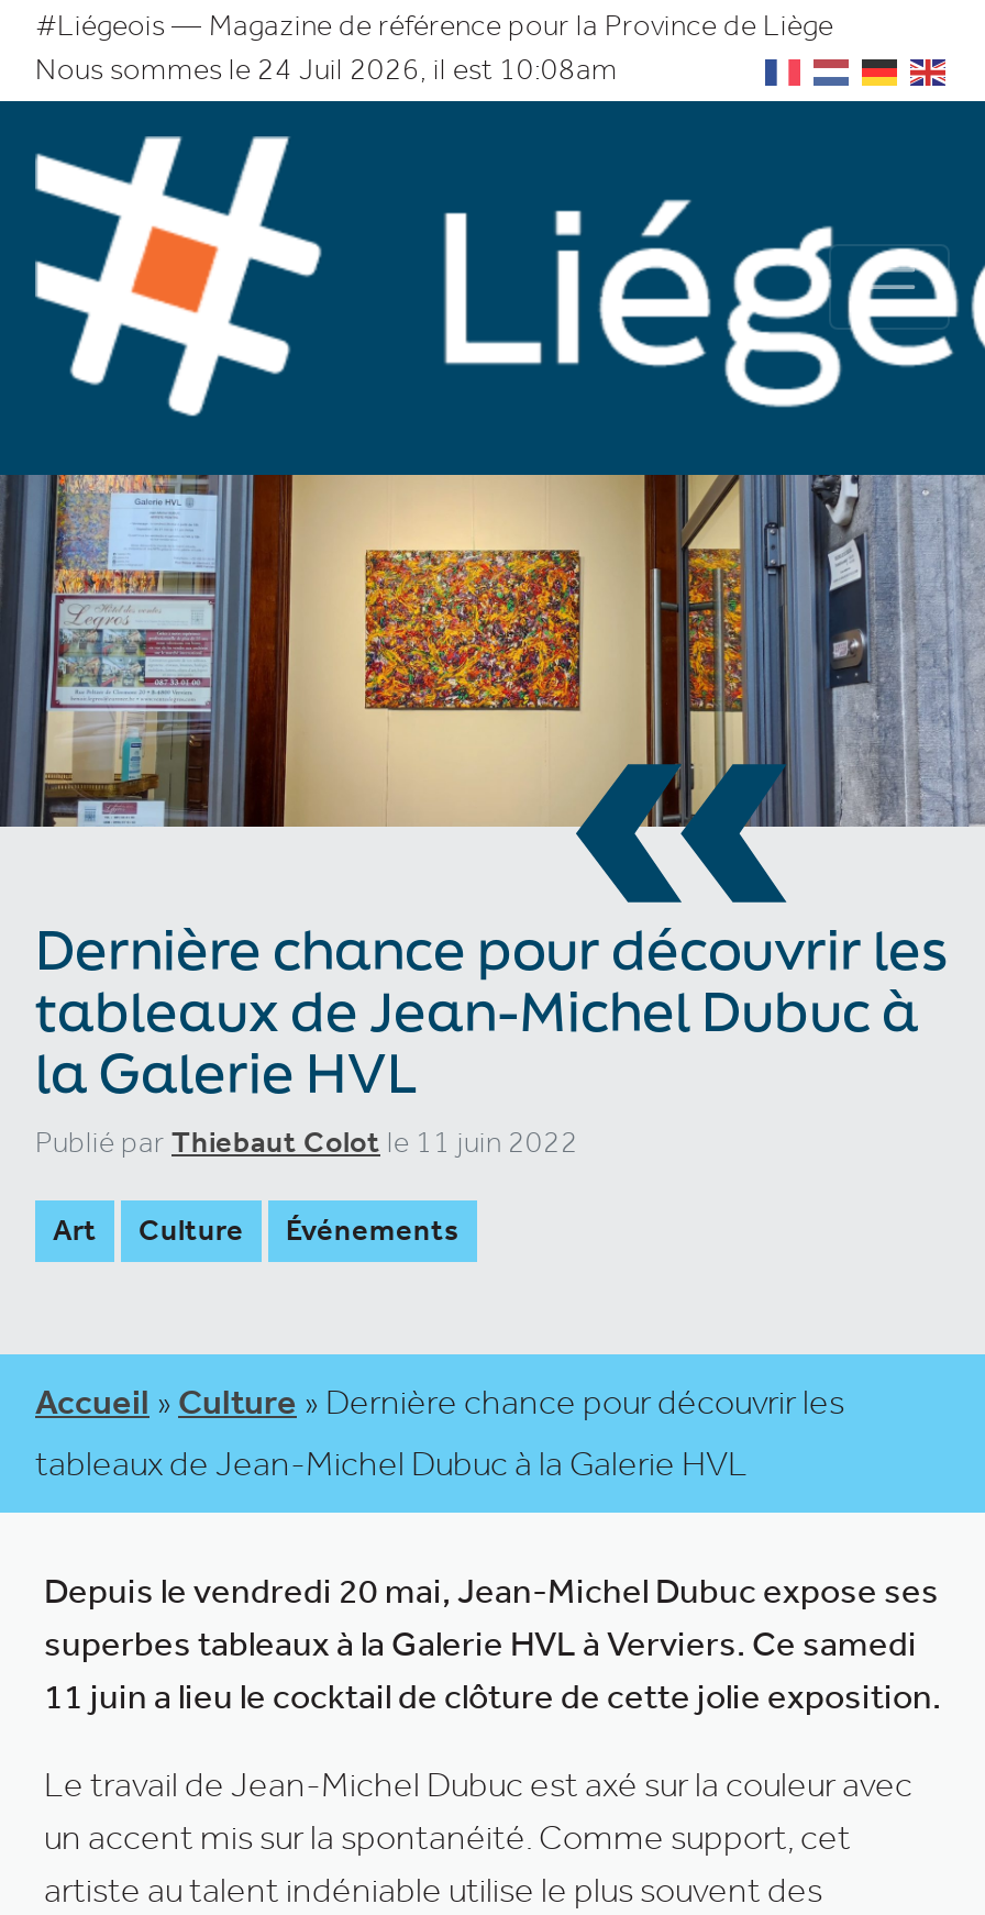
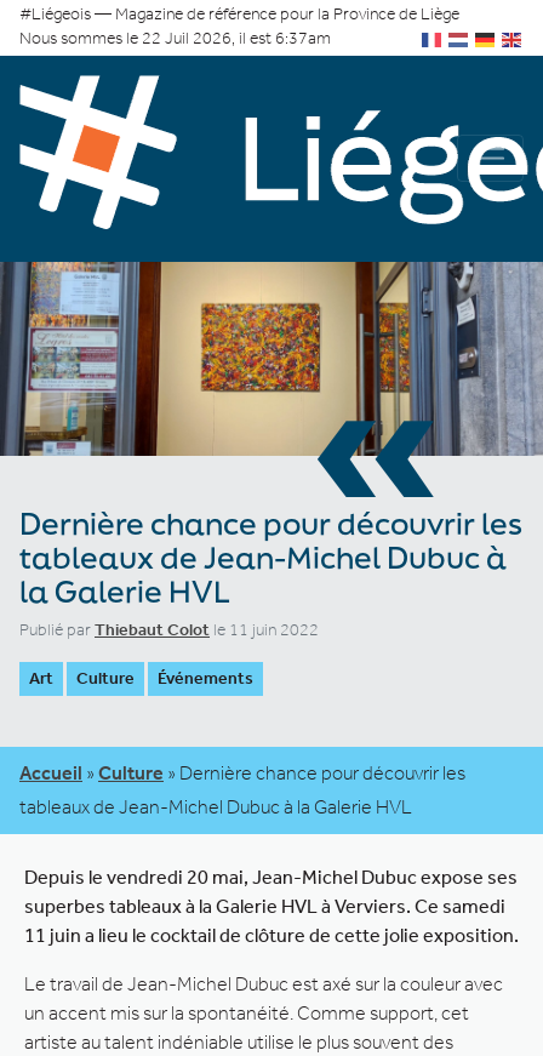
- Nous sommes le 24 Juil 2026, il est 10:08am
+ Nous sommes le 22 Juil 2026, il est 6:37am
